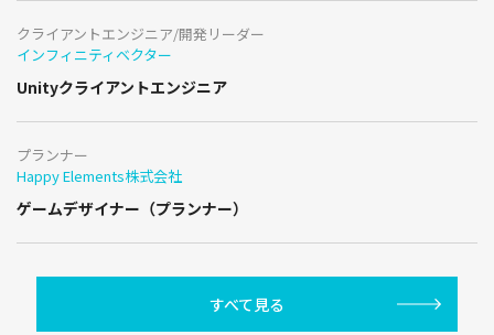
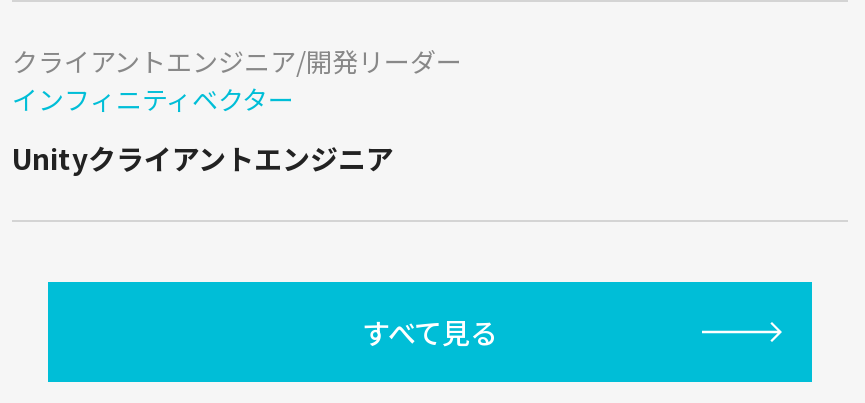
- プランナー
- Happy Elements株式会社
- ゲームデザイナー（プランナー）
